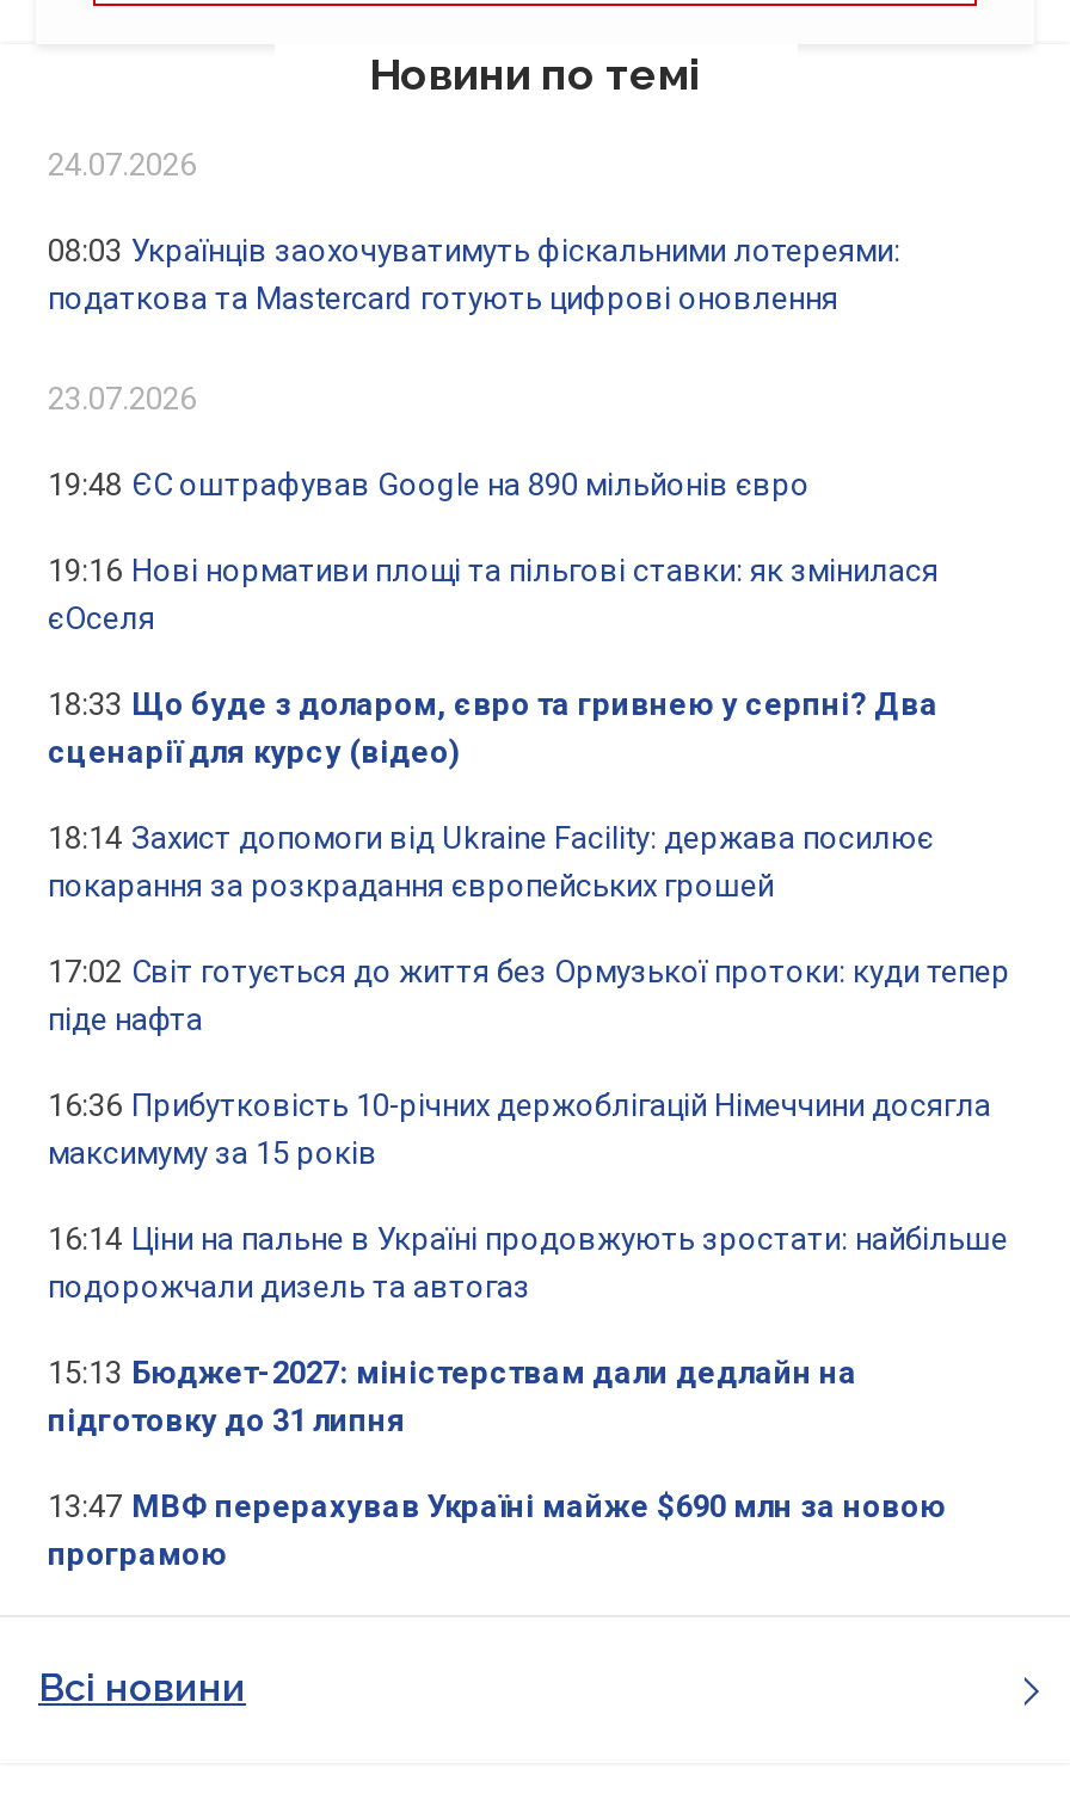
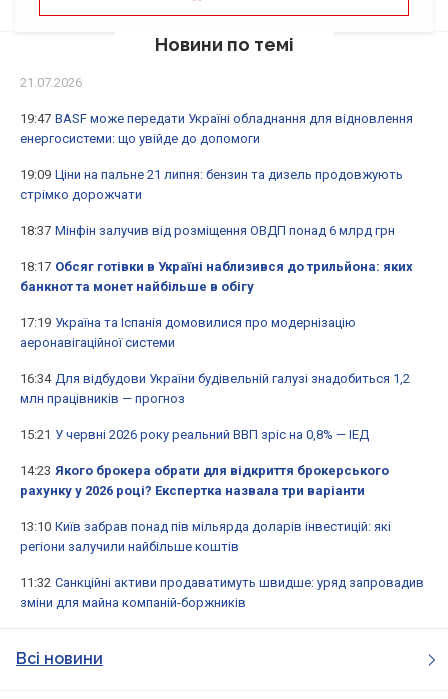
- 24.07.2026
- 08:03 Українців заохочуватимуть фіскальними лотереями:
- податкова та Mastercard готують цифрові оновлення
- 23.07.2026
- 19:48 ЄС оштрафував Google на 890 мільйонів євро
- 19:16 Нові нормативи площі та пільгові ставки: як змінилася
- єОселя
- 18:33 Що буде з доларом, євро та гривнею у серпні? Два
- сценарії для курсу (відео)
- 18:14 Захист допомоги від Ukraine Facility: держава посилює
- покарання за розкрадання європейських грошей
- 17:02 Світ готується до життя без Ормузької протоки: куди тепер
- піде нафта
- 16:36 Прибутковість 10-річних держоблігацій Німеччини досягла
- максимуму за 15 років
- 16:14 Ціни на пальне в Україні продовжують зростати: найбільше
- подорожчали дизель та автогаз
- 15:13 Бюджет-2027: міністерствам дали дедлайн на
- підготовку до 31 липня
- 13:47 МВФ перерахував Україні майже $690 млн за новою
- програмою
+ 21.07.2026
+ 19:47 BASF може передати Україні обладнання для відновлення
+ енергосистеми: що увійде до допомоги
+ 19:09 Ціни на пальне 21 липня: бензин та дизель продовжують
+ стрімко дорожчати
+ 18:37 Мінфін залучив від розміщення ОВДП понад 6 млрд грн
+ 18:17 Обсяг готівки в Україні наблизився до трильйона: яких
+ банкнот та монет найбільше в обігу
+ 17:19 Україна та Іспанія домовилися про модернізацію
+ аеронавігаційної системи
+ 16:34 Для відбудови України будівельній галузі знадобиться 1,2
+ млн працівників — прогноз
+ 15:21 У червні 2026 року реальний ВВП зріс на 0,8% — ІЕД
+ 14:23 Якого брокера обрати для відкриття брокерського
+ рахунку у 2026 році? Експертка назвала три варіанти
+ 13:10 Київ забрав понад пів мільярда доларів інвестицій: які
+ регіони залучили найбільше коштів
+ 11:32 Санкційні активи продаватимуть швидше: уряд запровадив
+ зміни для майна компаній-боржників
